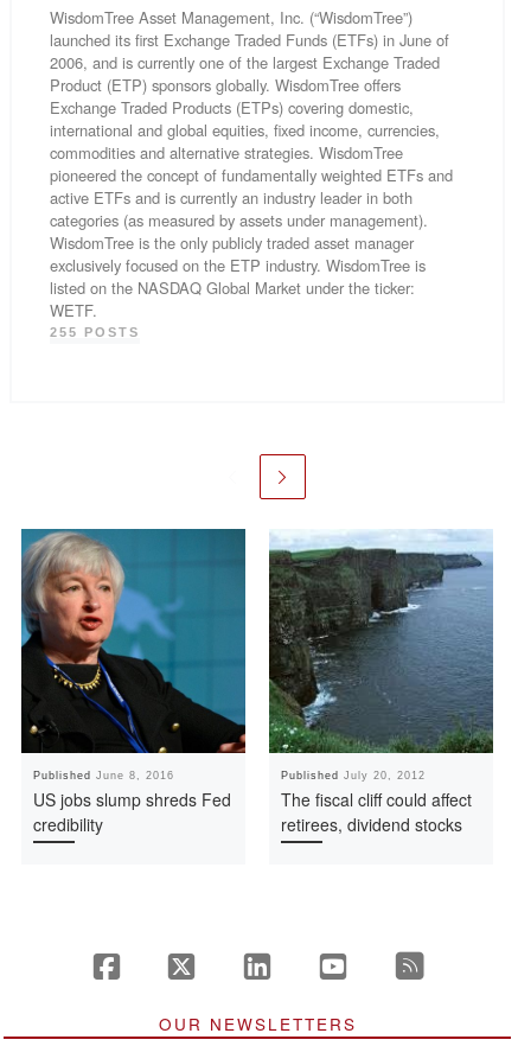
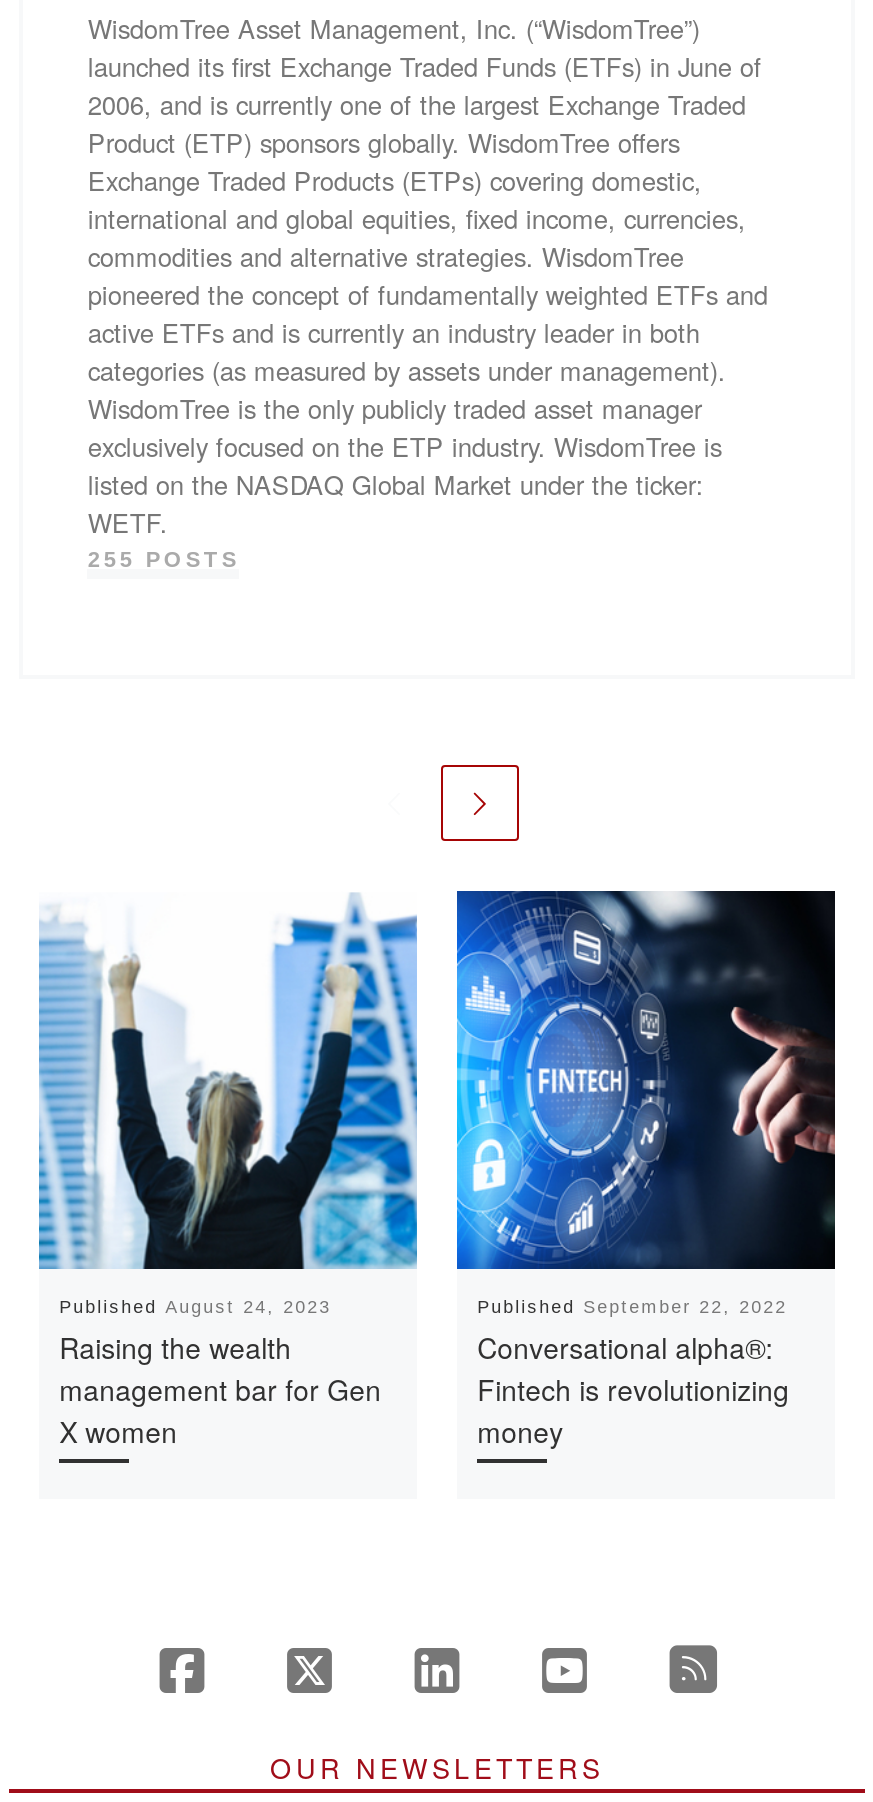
- [image]
- Published June 8, 2016
- US jobs slump shreds Fed
- credibility
+ [image]
+ Published August 24, 2023
+ Raising the wealth
+ management bar for Gen
+ X women

- [image]
- Published July 20, 2012
- The fiscal cliff could affect
- retirees, dividend stocks
+ [image]
+ Published September 22, 2022
+ Conversational alpha®:
+ Fintech is revolutionizing
+ money
